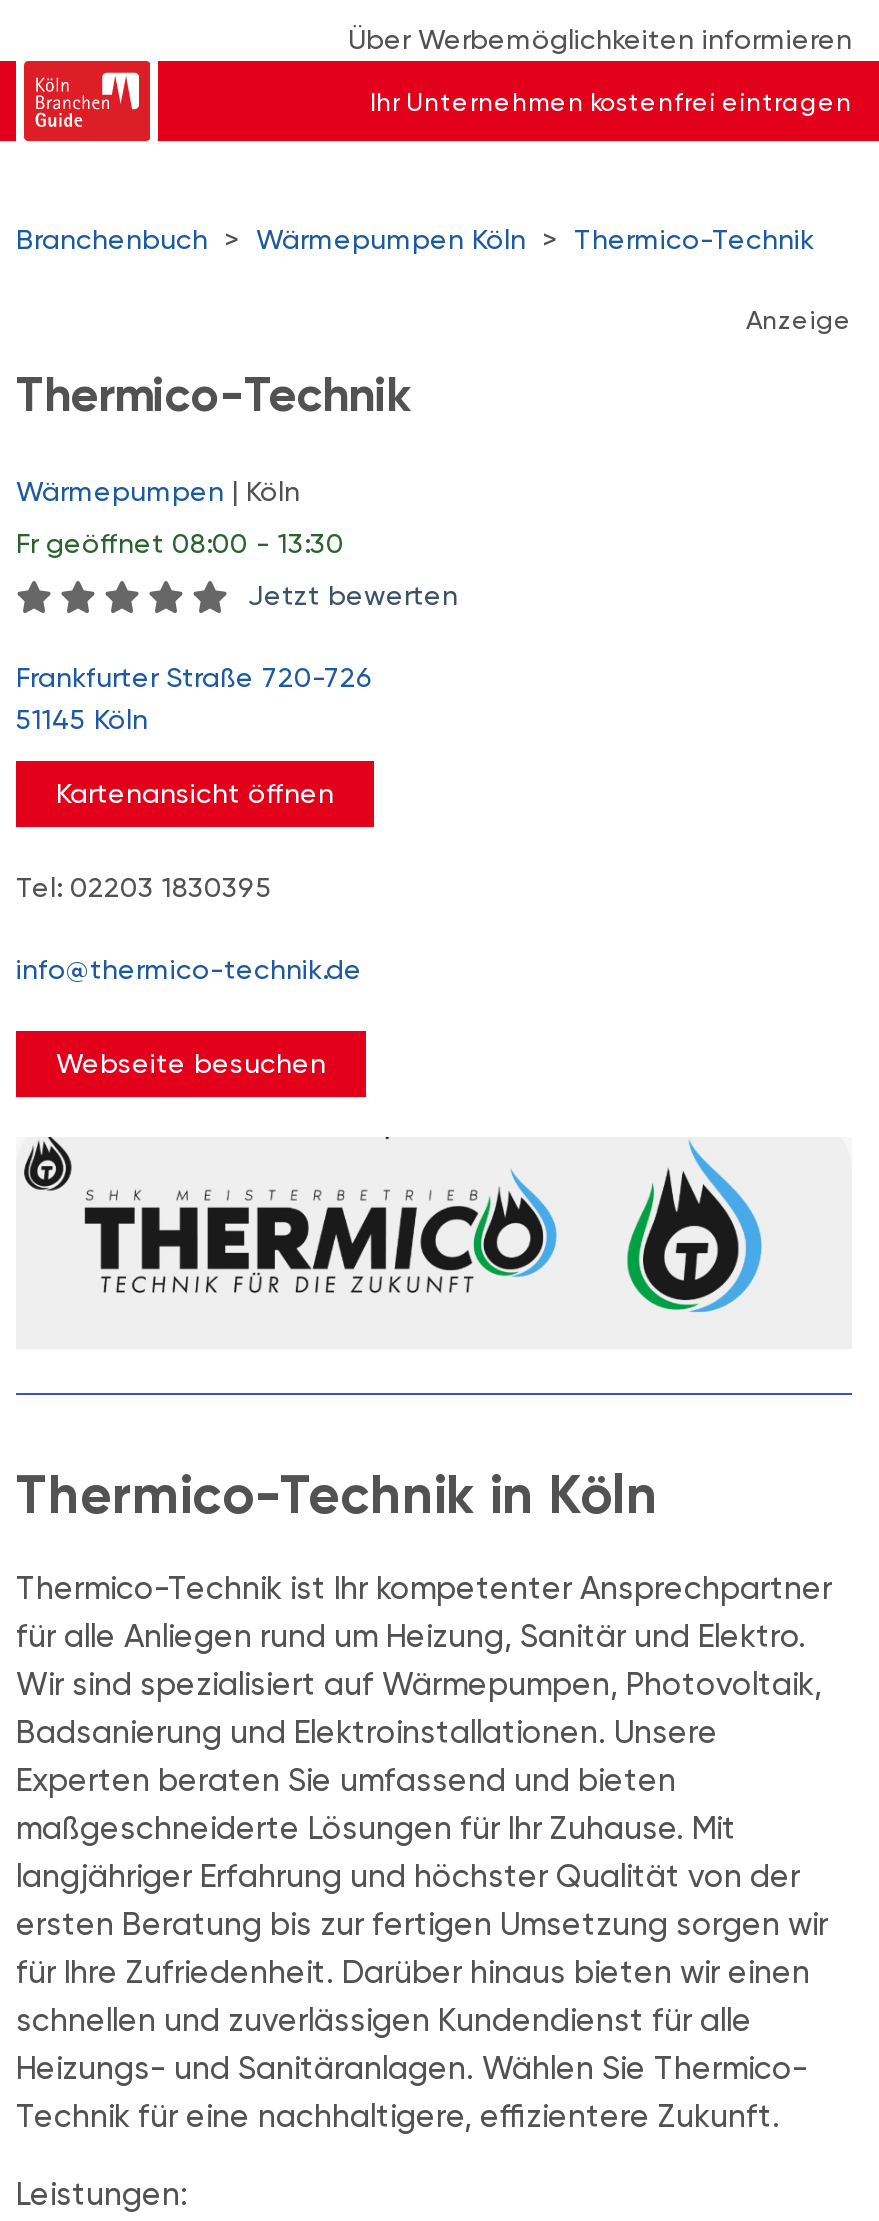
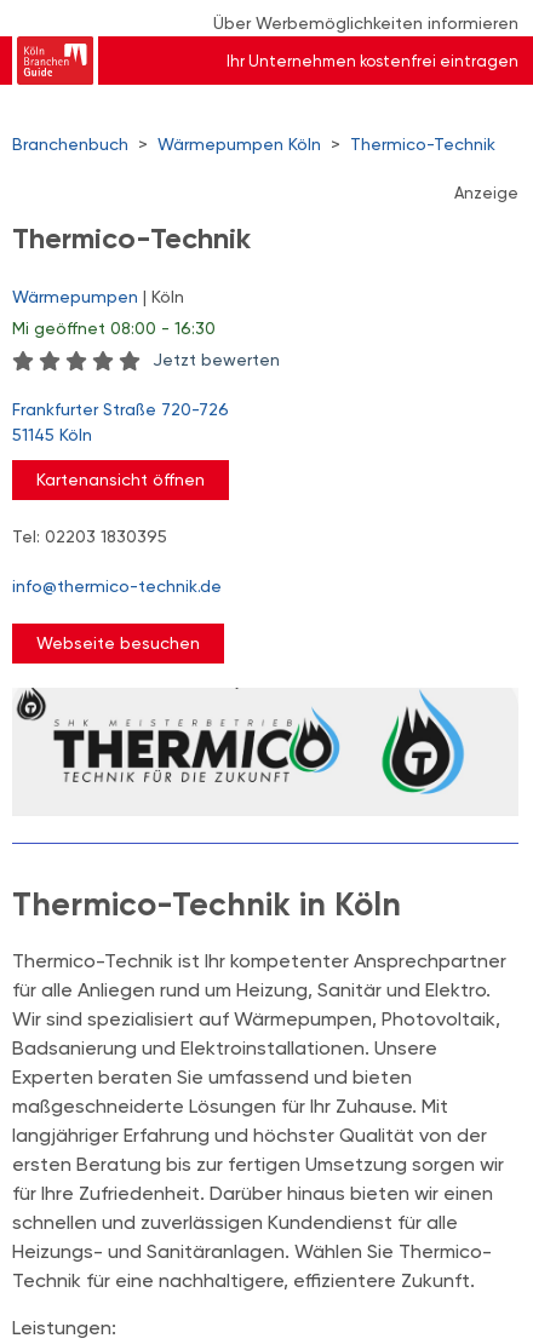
- Fr geöffnet 08:00 - 13:30
+ Mi geöffnet 08:00 - 16:30
